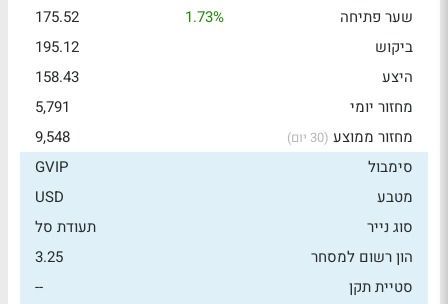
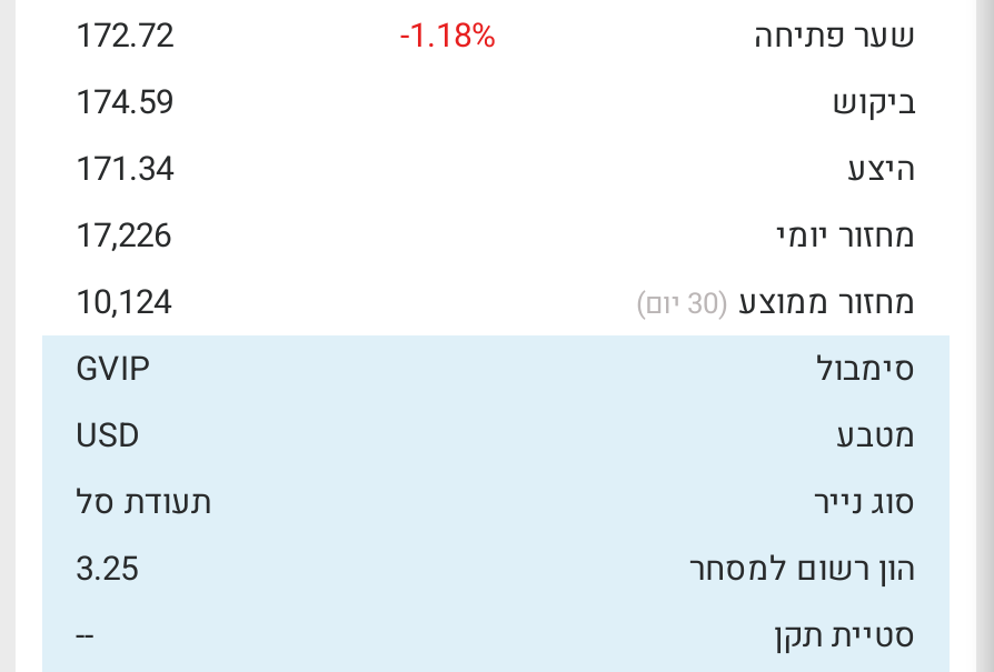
- 175.52
+ 172.72

- 1.73%
+ -1.18%

- 195.12
+ 174.59

- 158.43
+ 171.34

- 5,791
+ 17,226

- 9,548
+ 10,124
